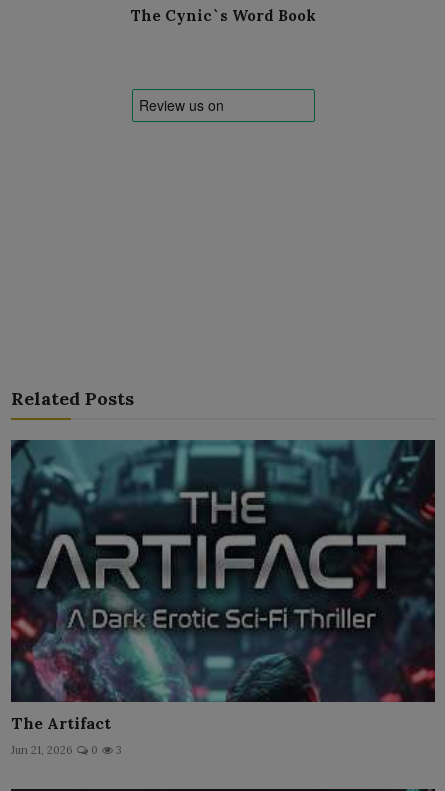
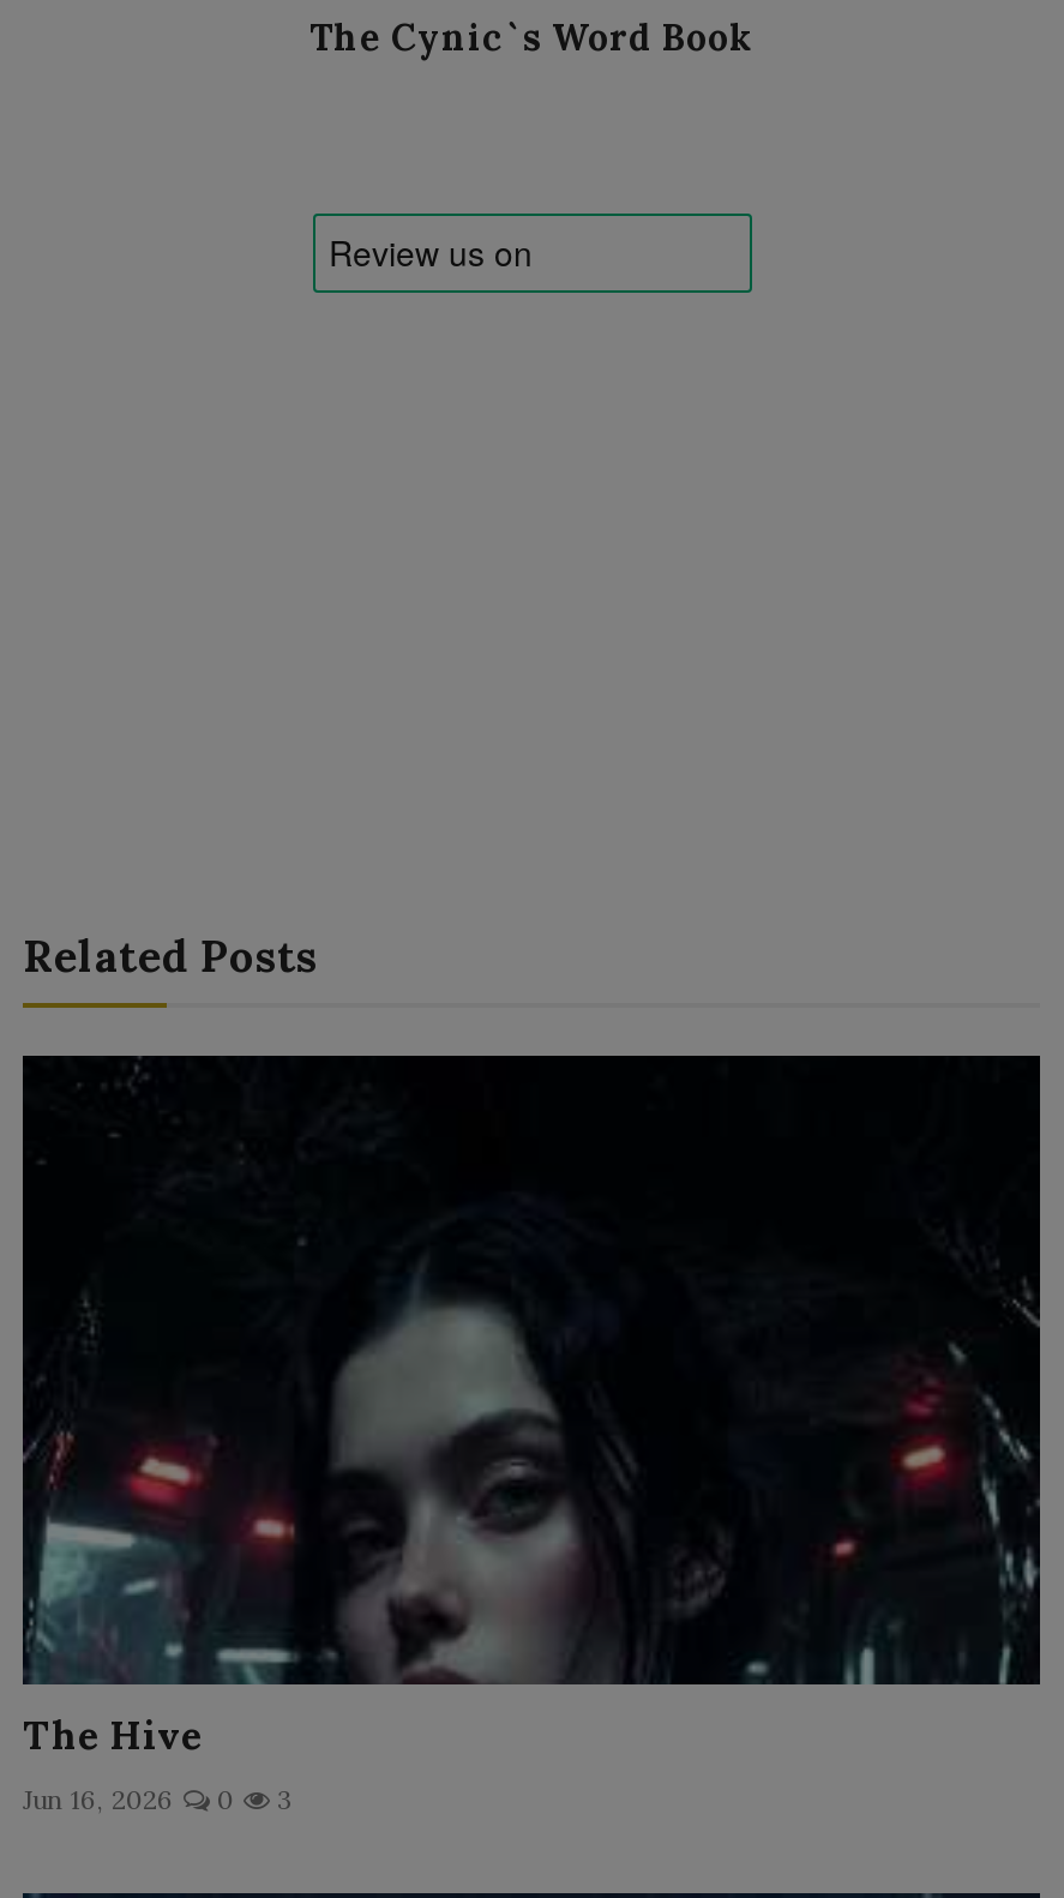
- [image]
- The Artifact
+ [image]
+ The Hive

- Jun 21, 2026 0 3
+ Jun 16, 2026 0 3
